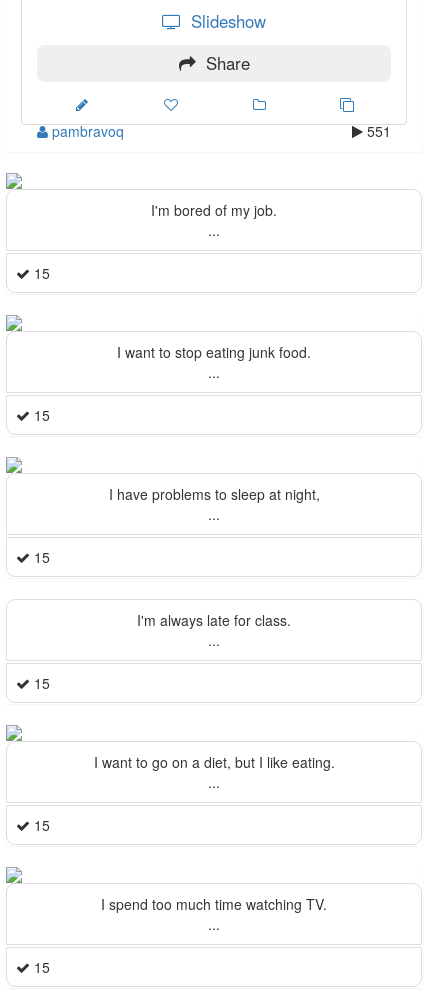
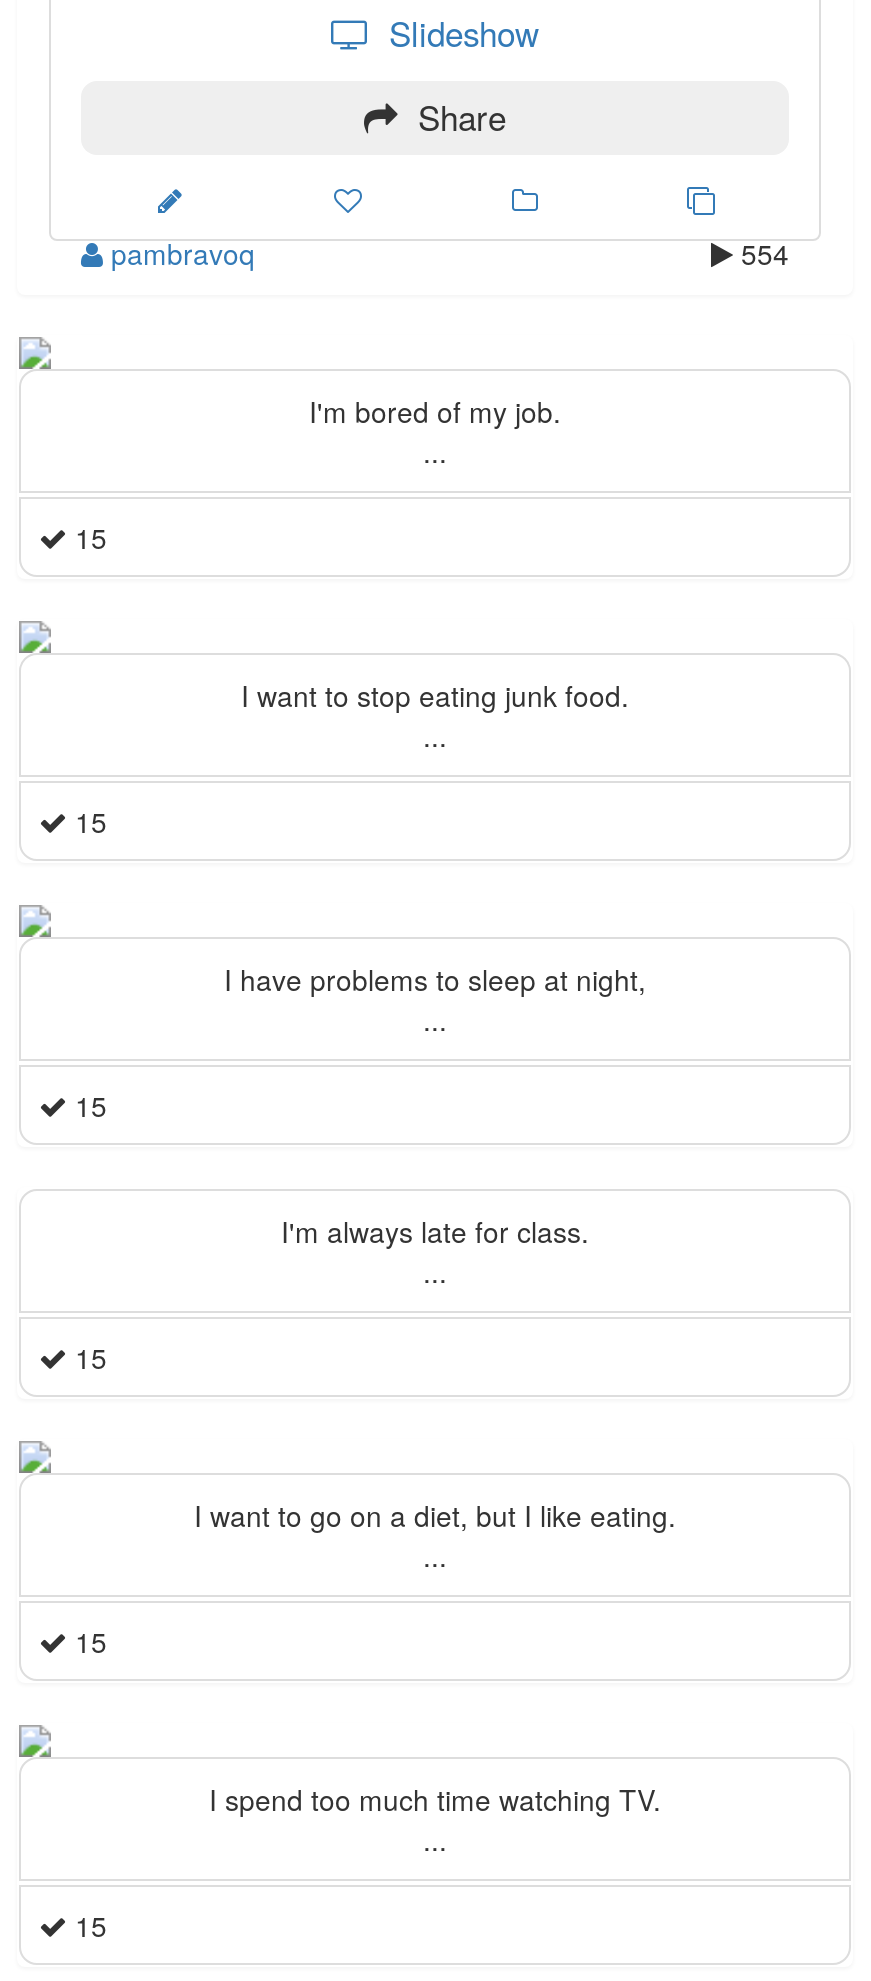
- 551
+ 554
